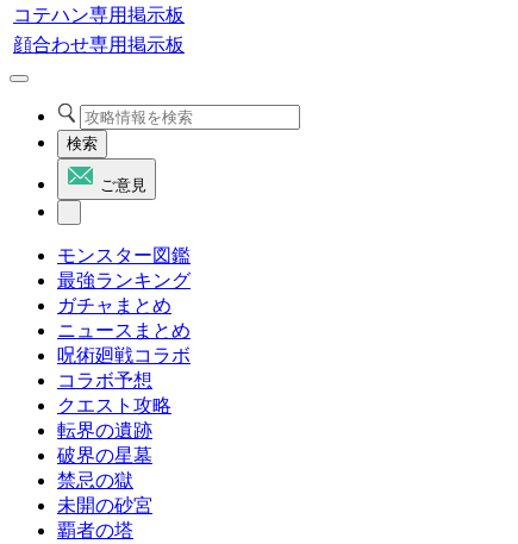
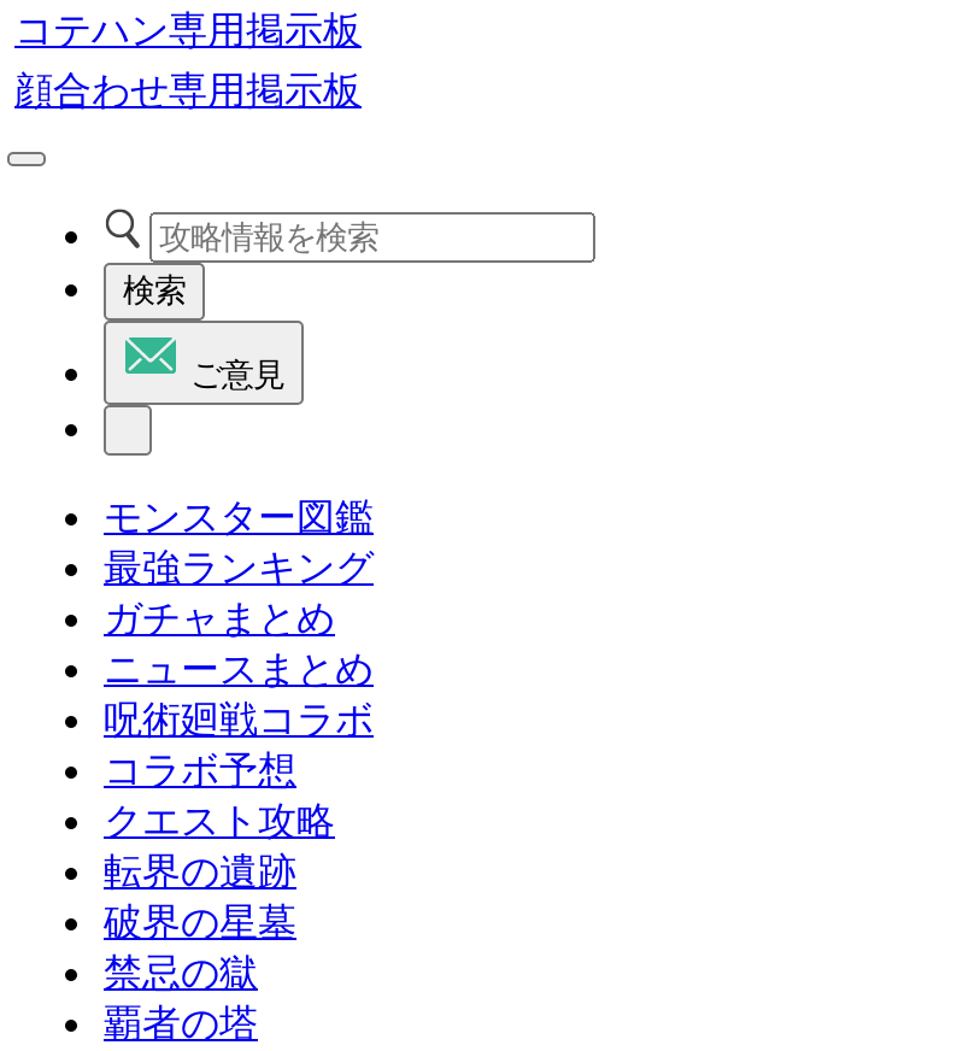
- 未開の砂宮
